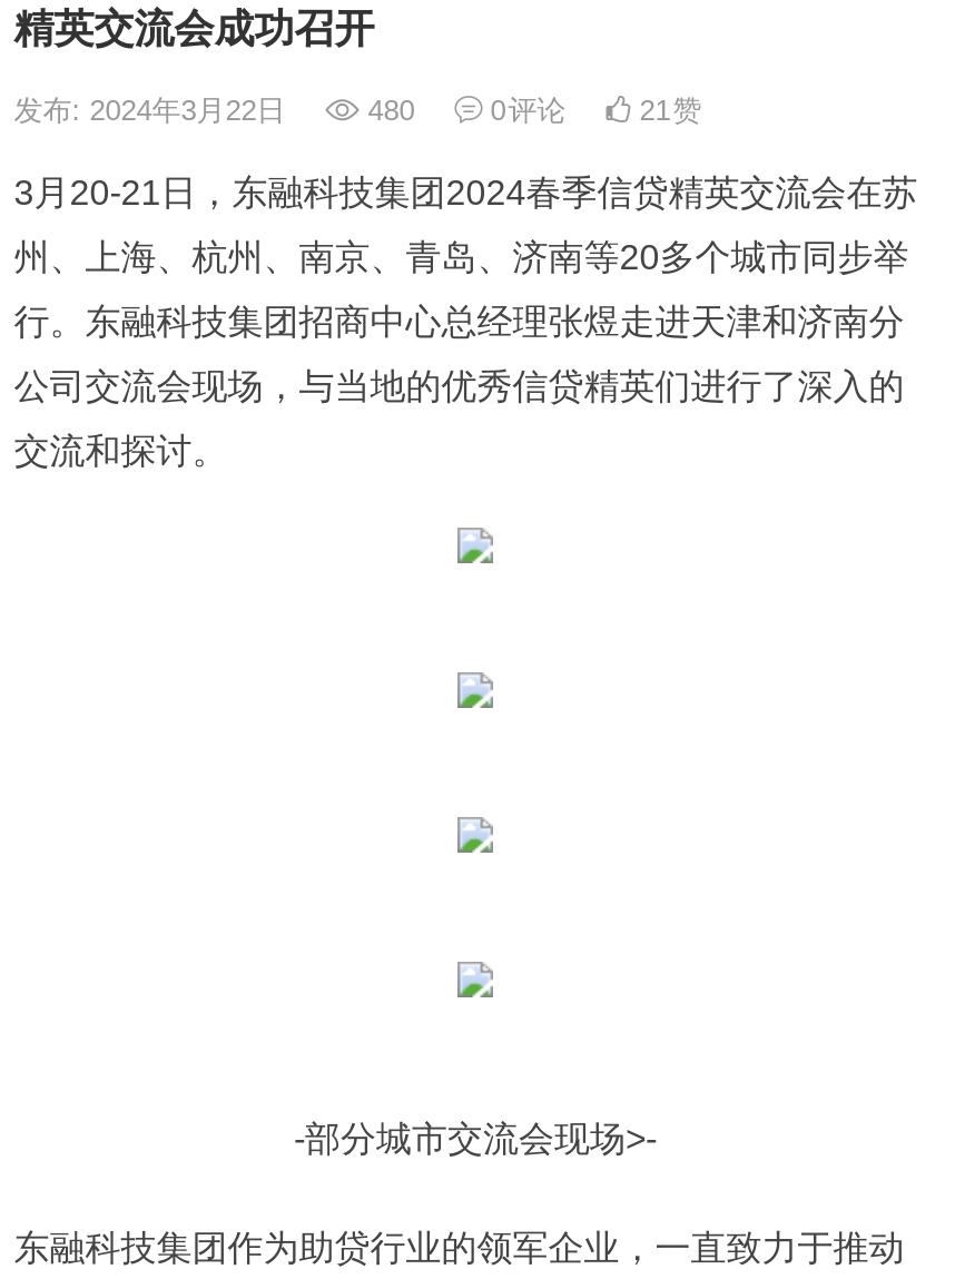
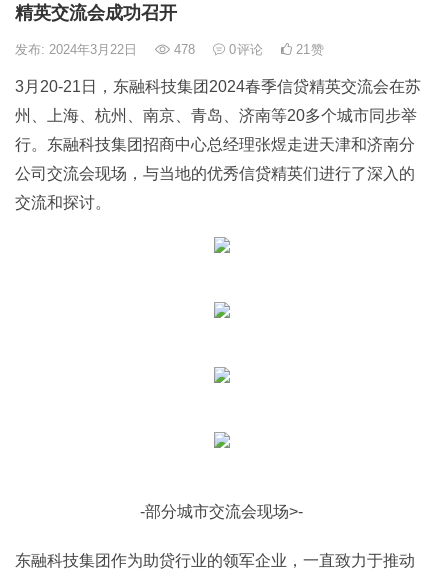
- 发布: 2024年3月22日 480 0评论 21赞
+ 发布: 2024年3月22日 478 0评论 21赞
